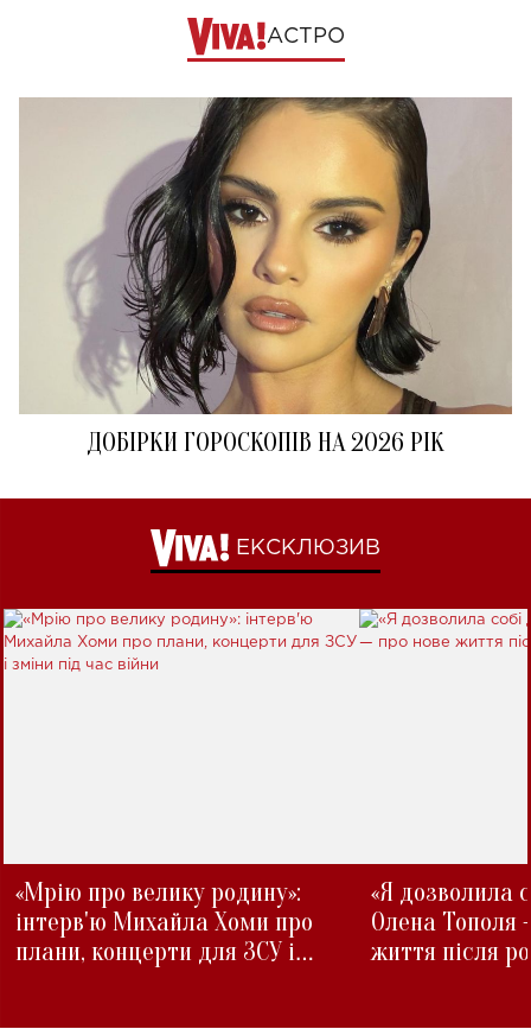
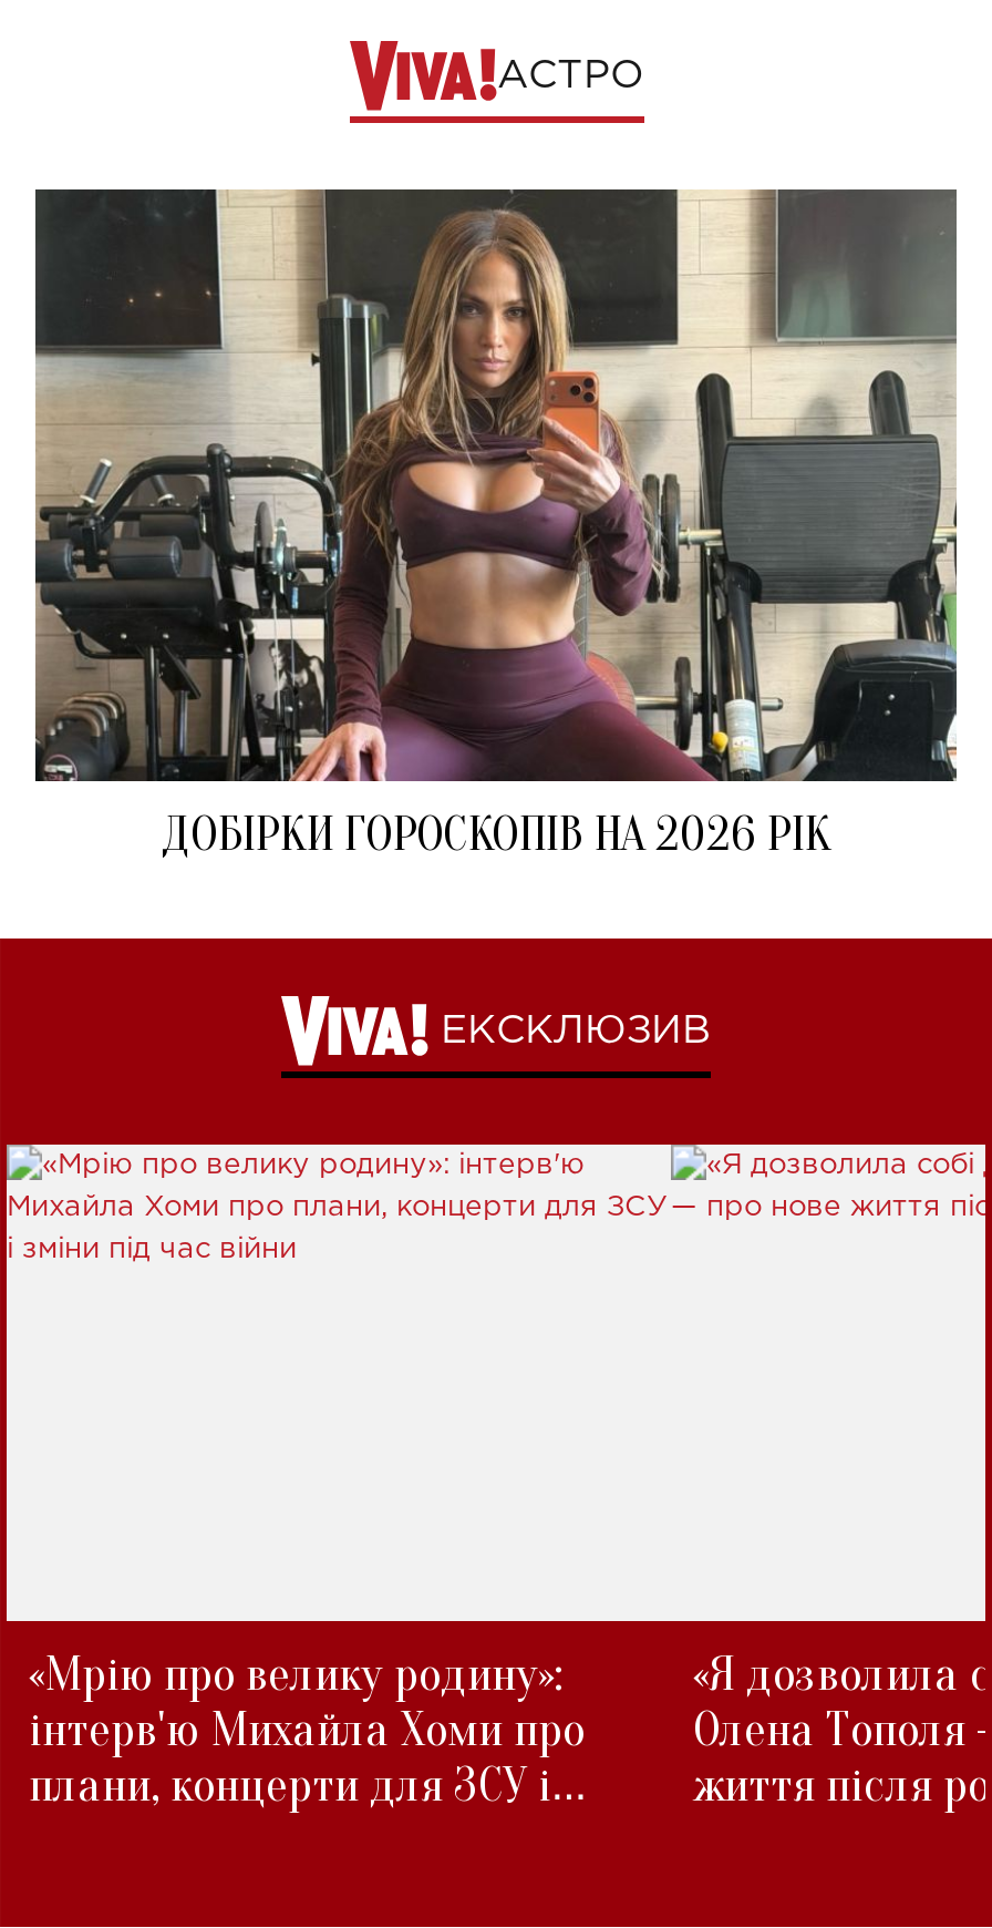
- [image]
+ [image]
